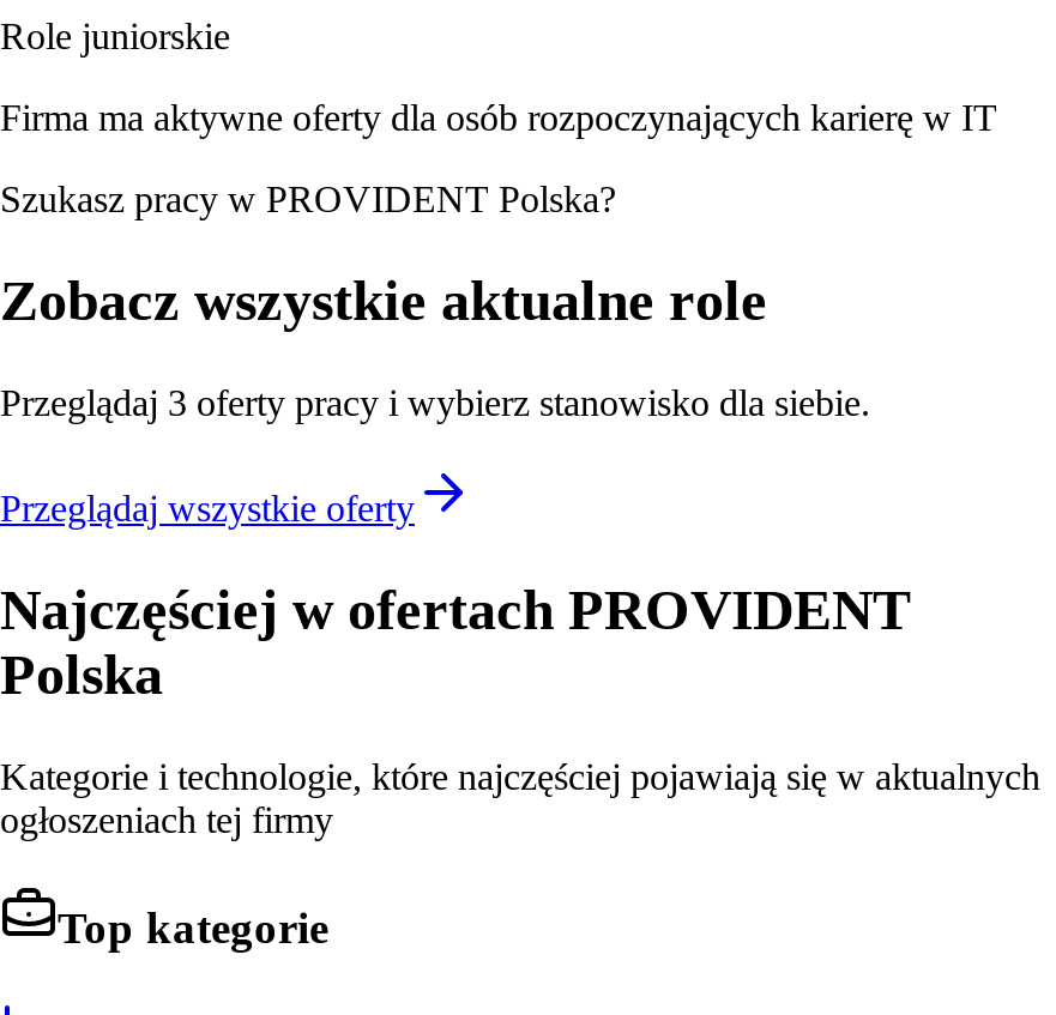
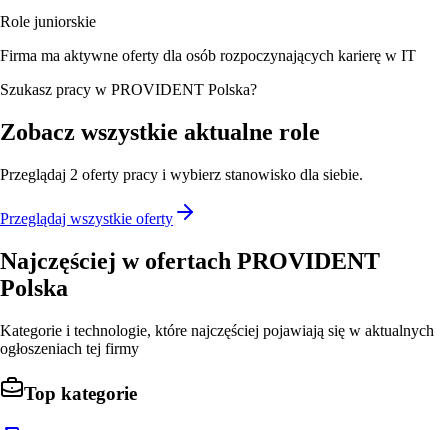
- Przeglądaj 3 oferty pracy i wybierz stanowisko dla siebie.
+ Przeglądaj 2 oferty pracy i wybierz stanowisko dla siebie.
